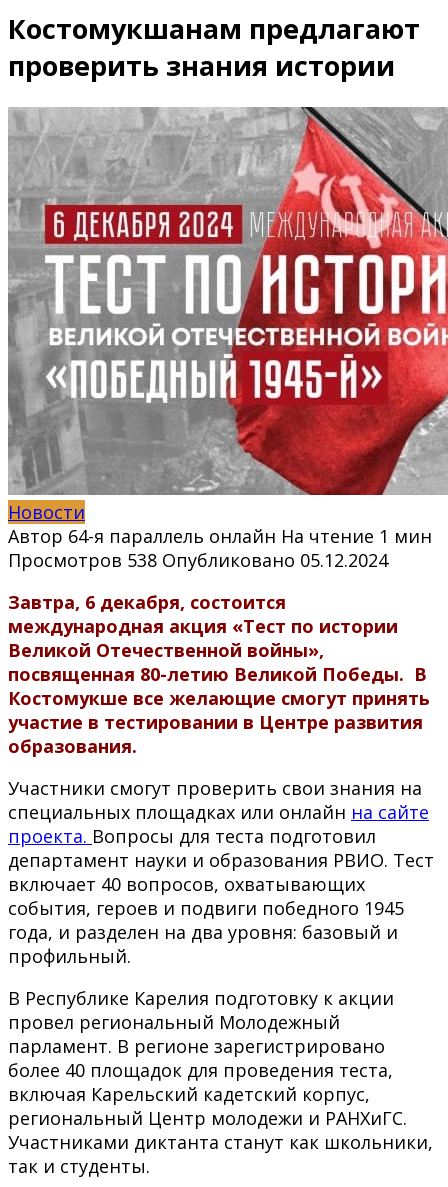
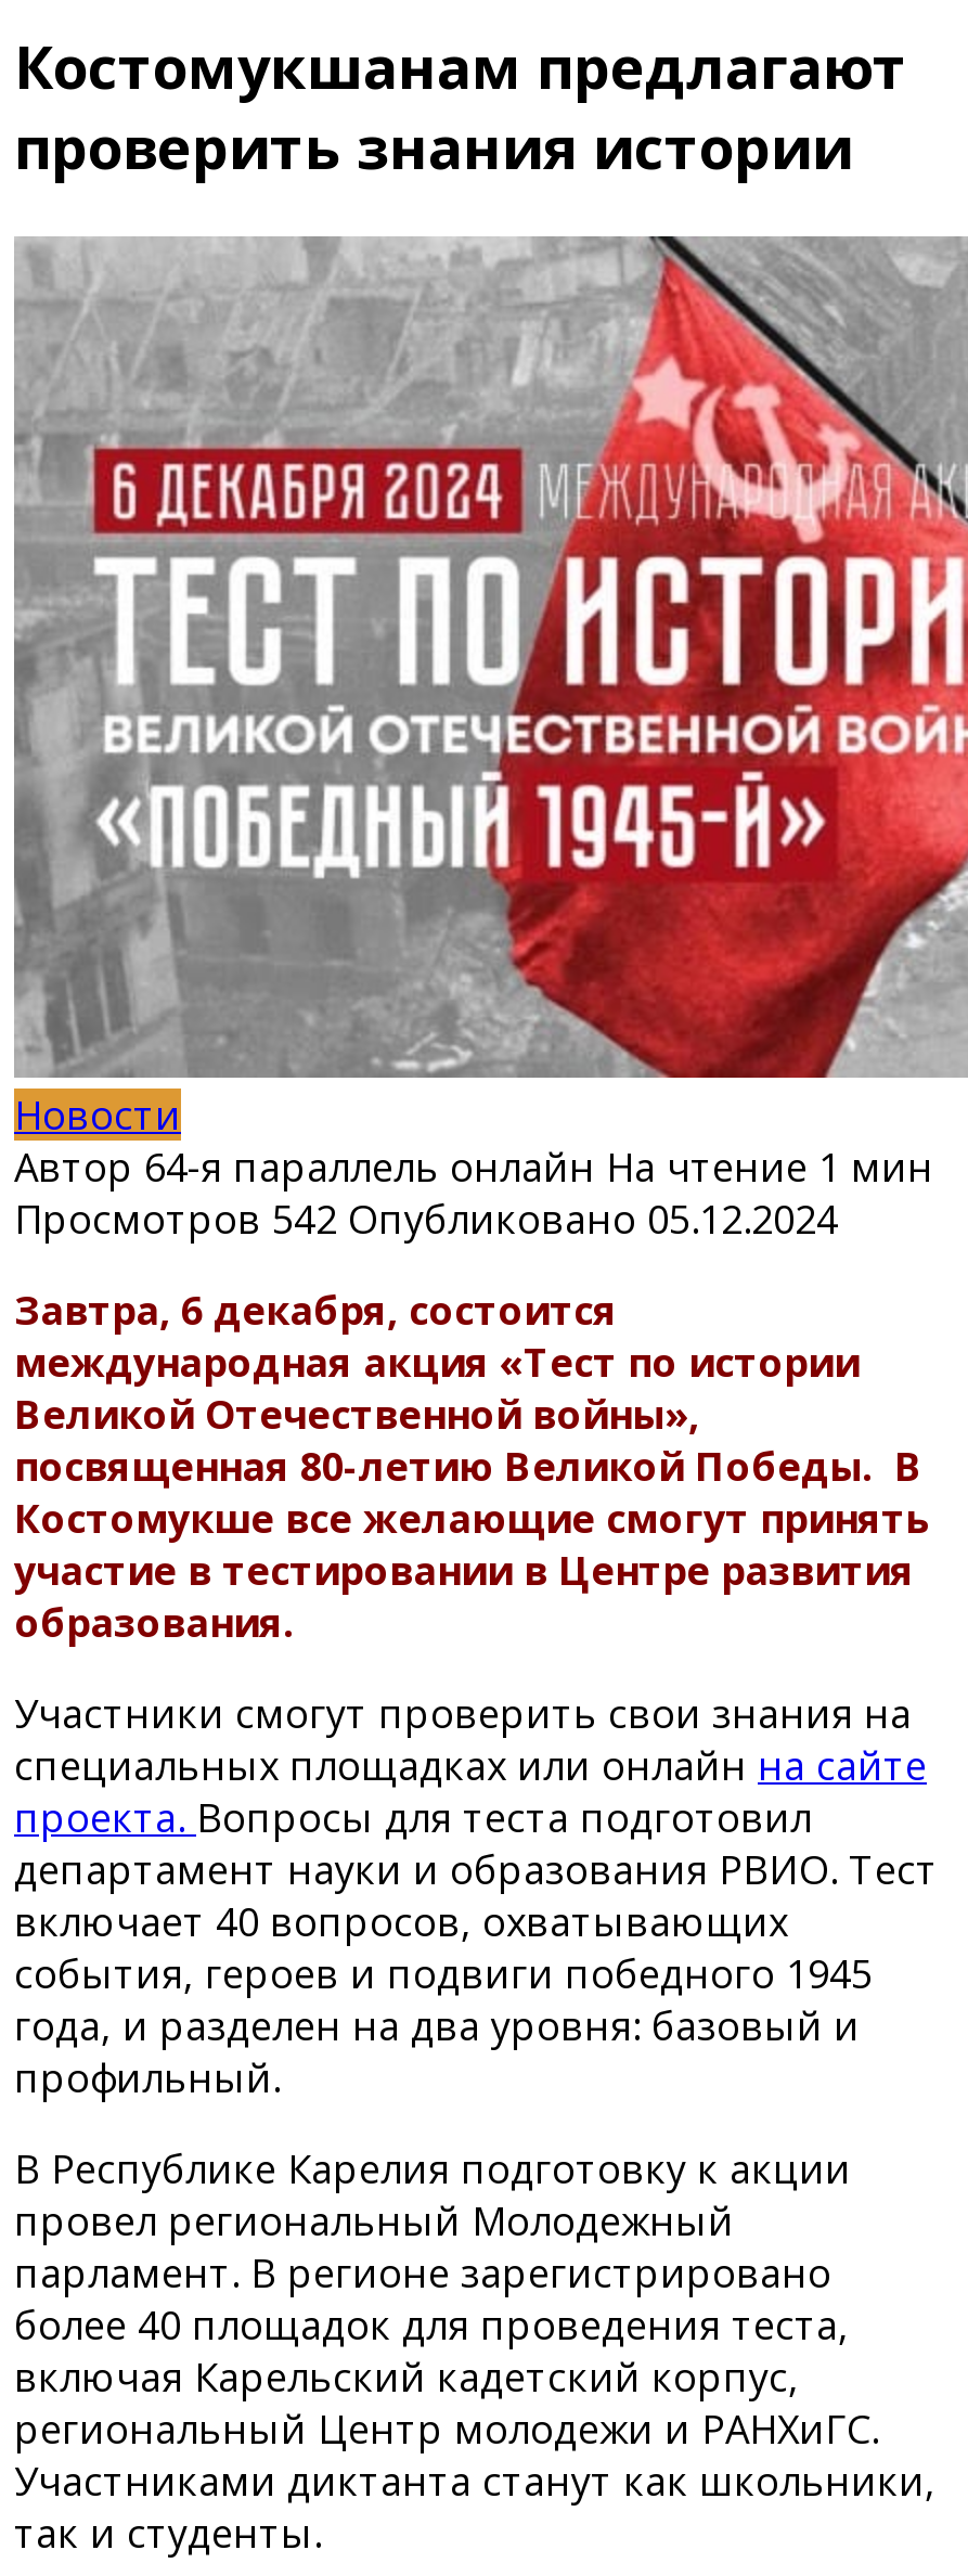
- Просмотров 538 Опубликовано 05.12.2024
+ Просмотров 542 Опубликовано 05.12.2024
